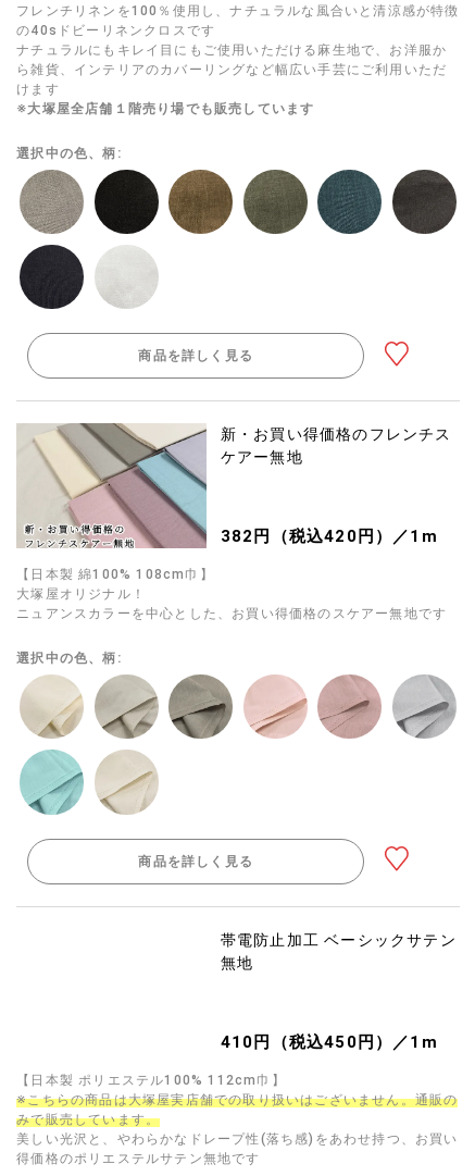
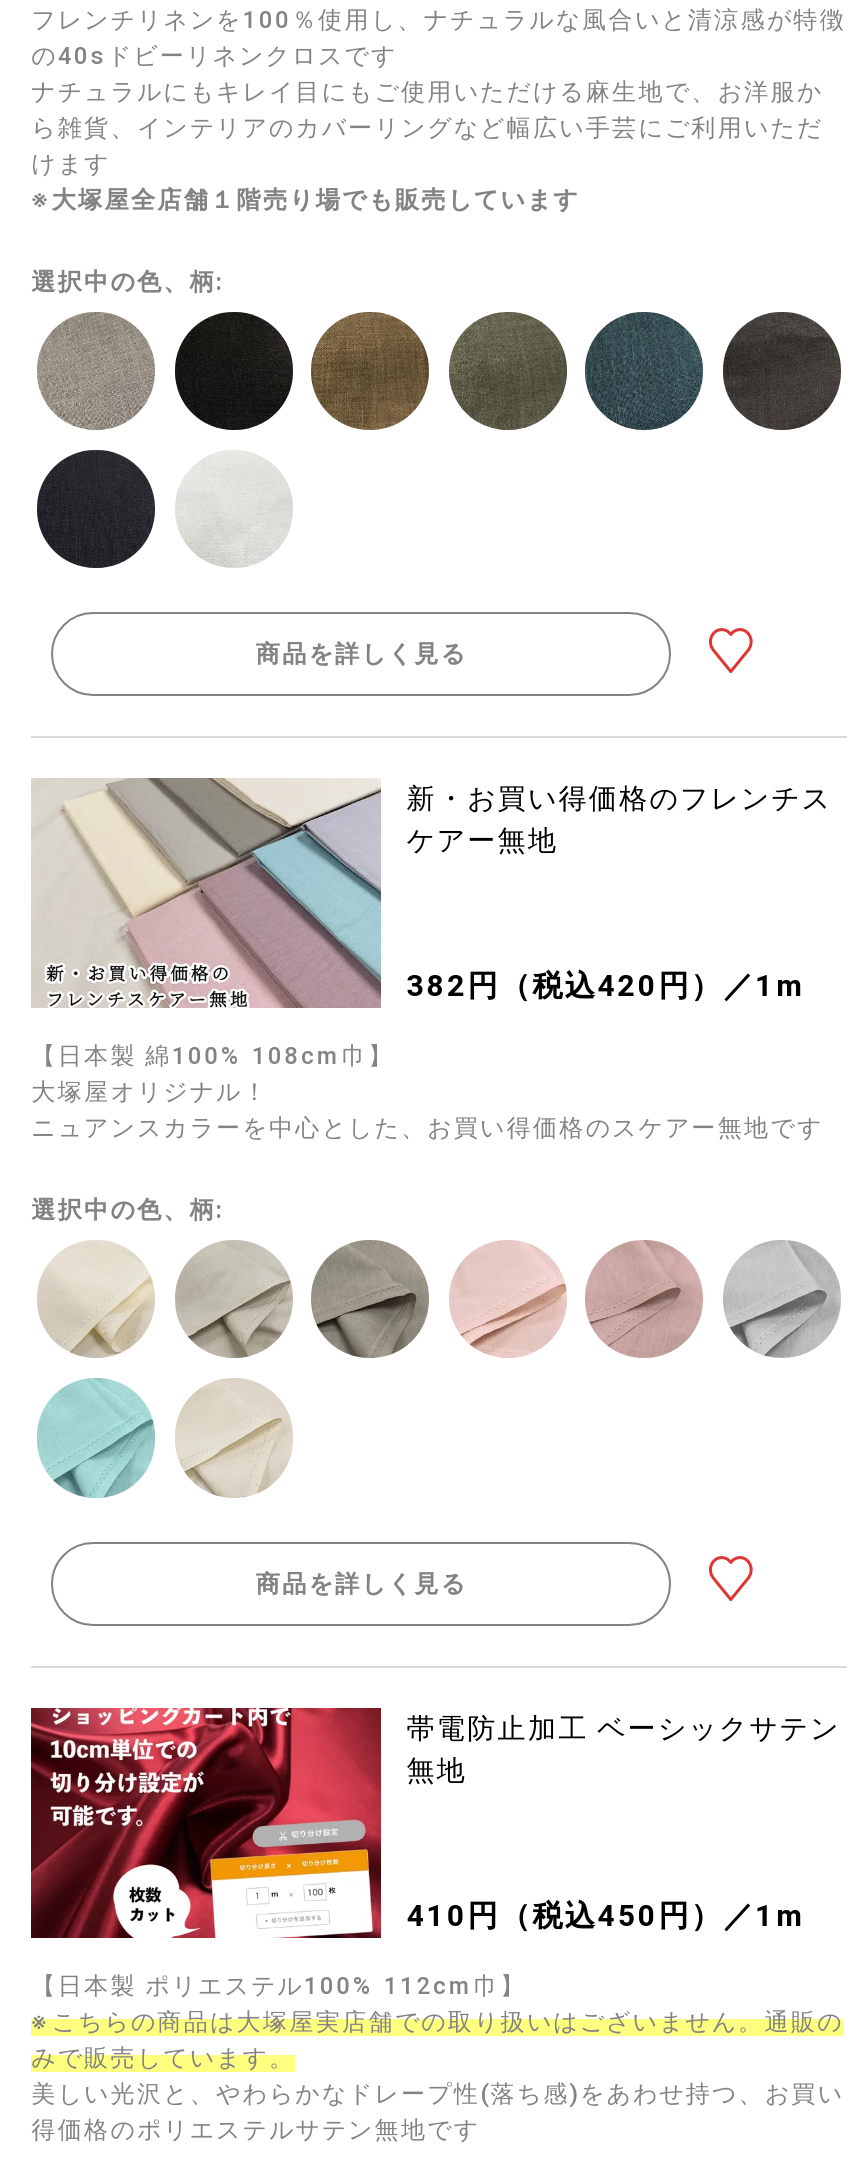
+ [image]
